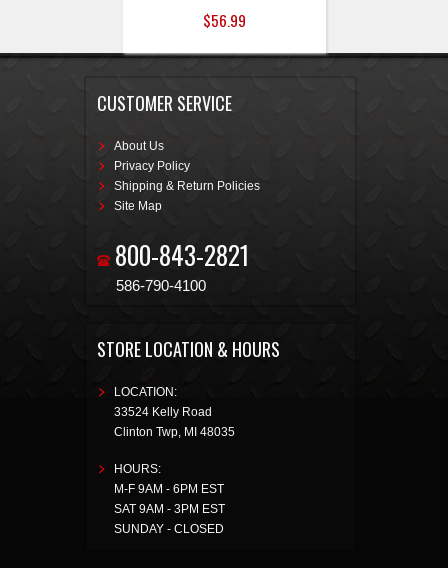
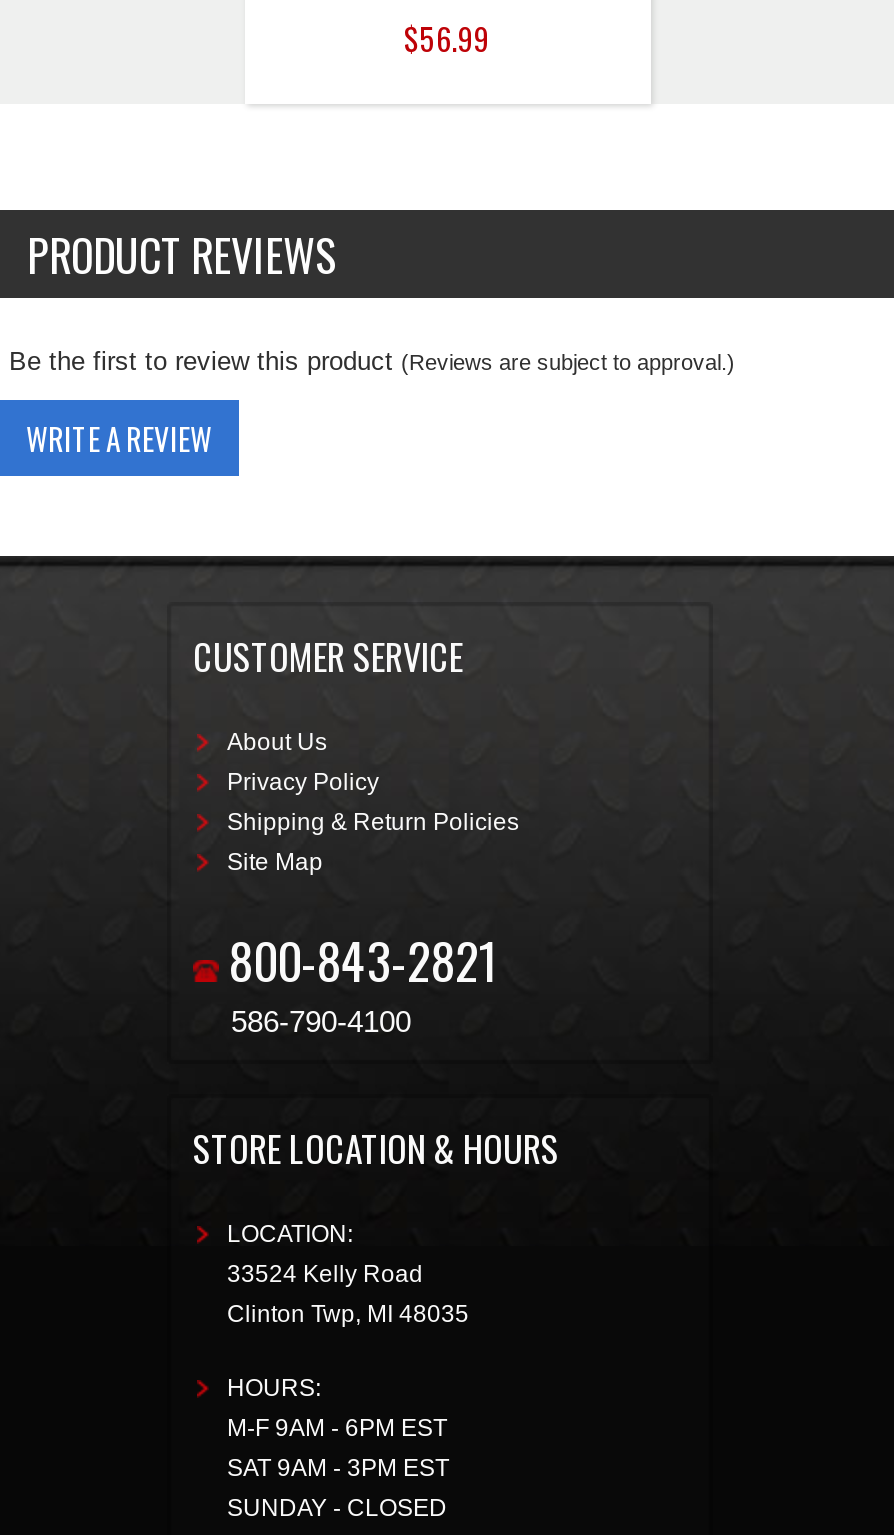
+ PRODUCT REVIEWS
+ Be the first to review this product (Reviews are subject to approval.)
+ WRITE A REVIEW
